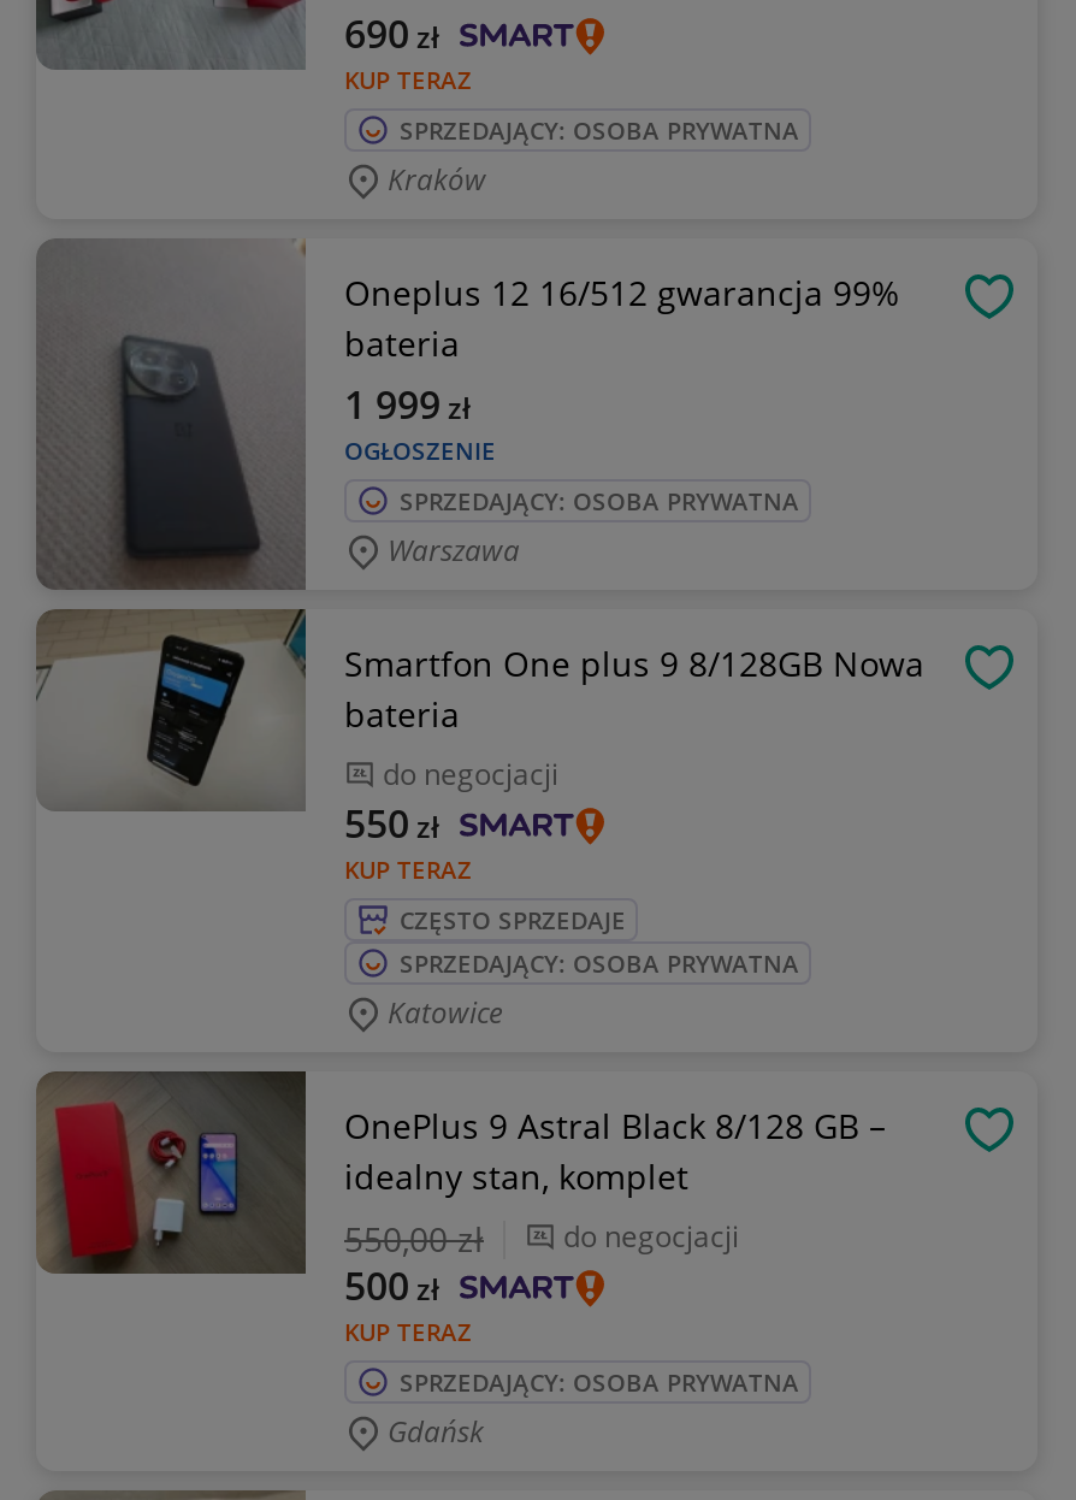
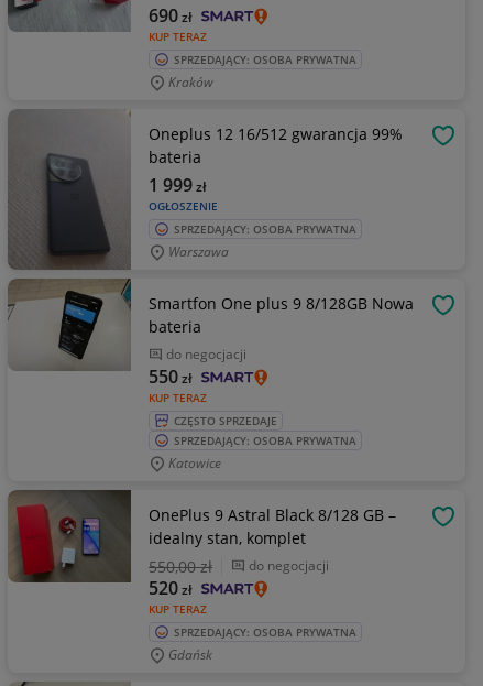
- 500 zł
+ 520 zł
